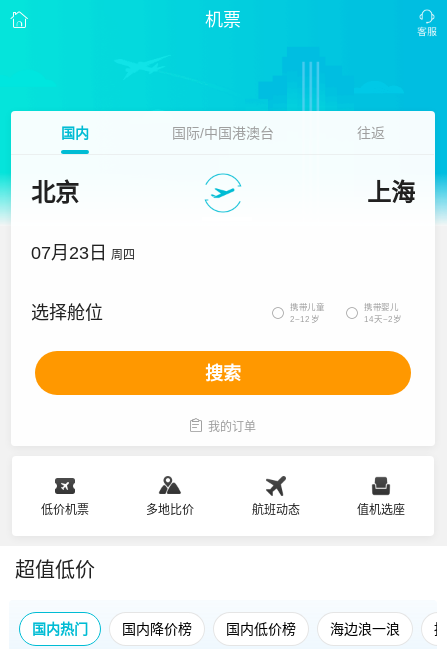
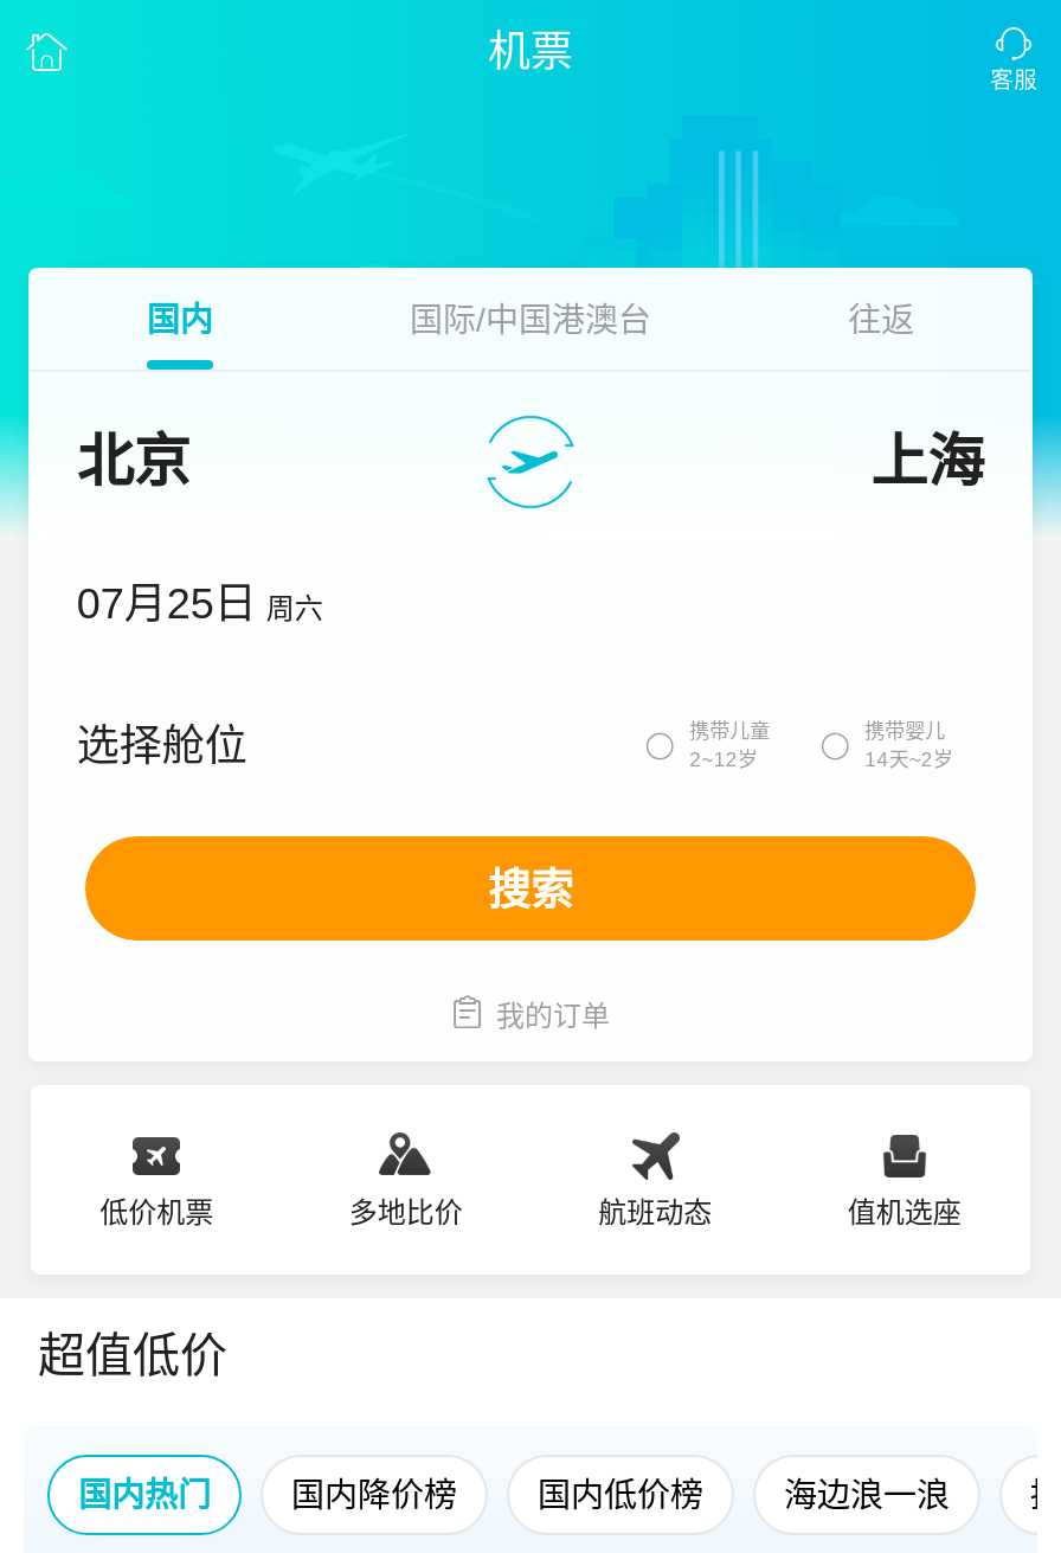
- 07月23日 周四
+ 07月25日 周六
